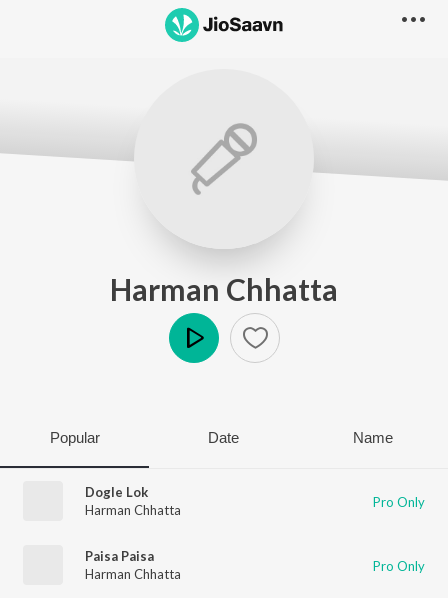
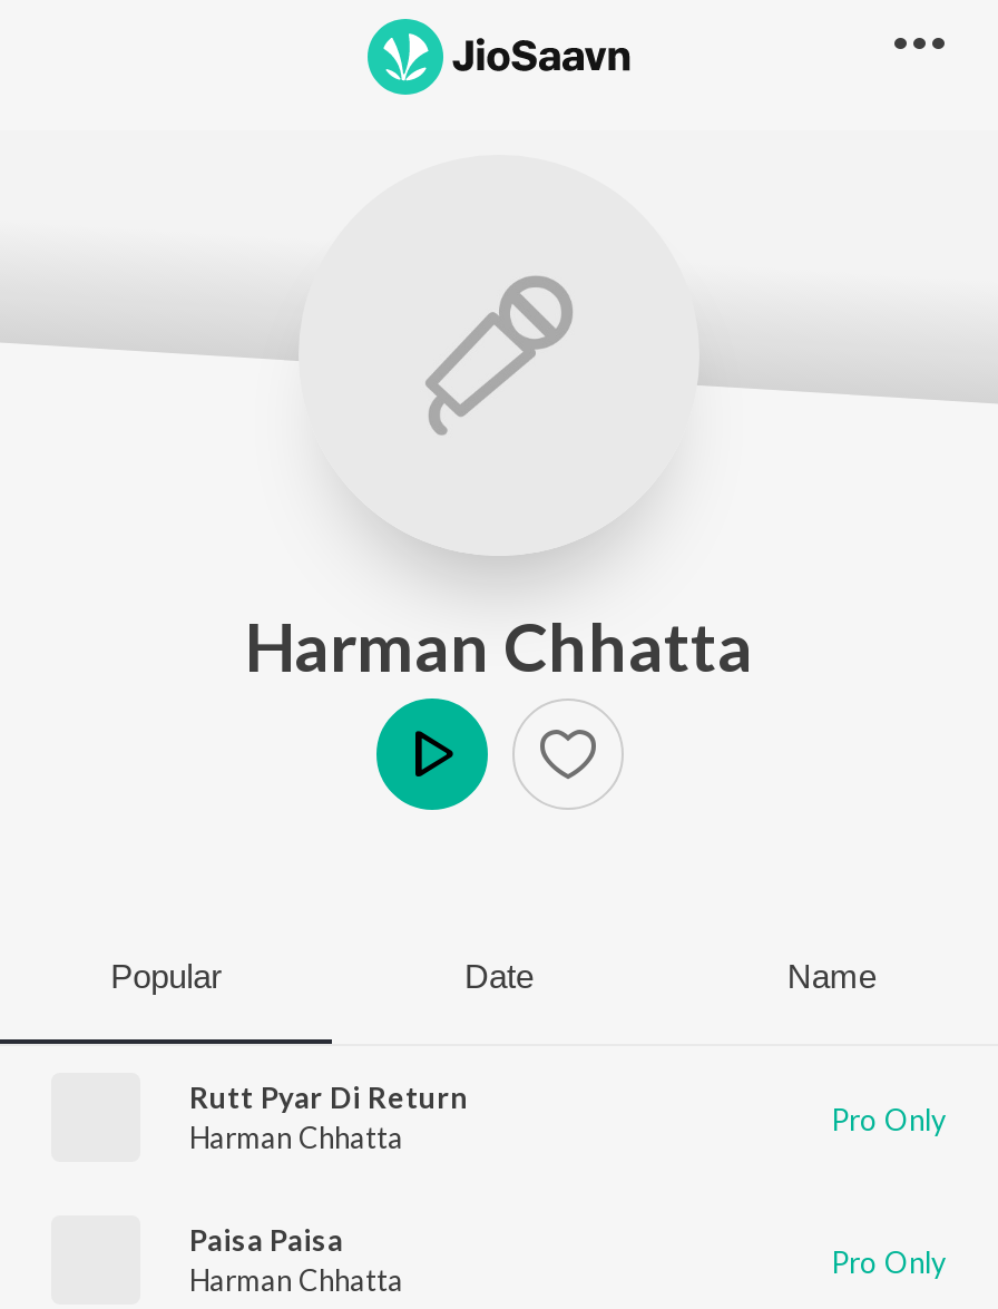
- Dogle Lok
+ Rutt Pyar Di Return
